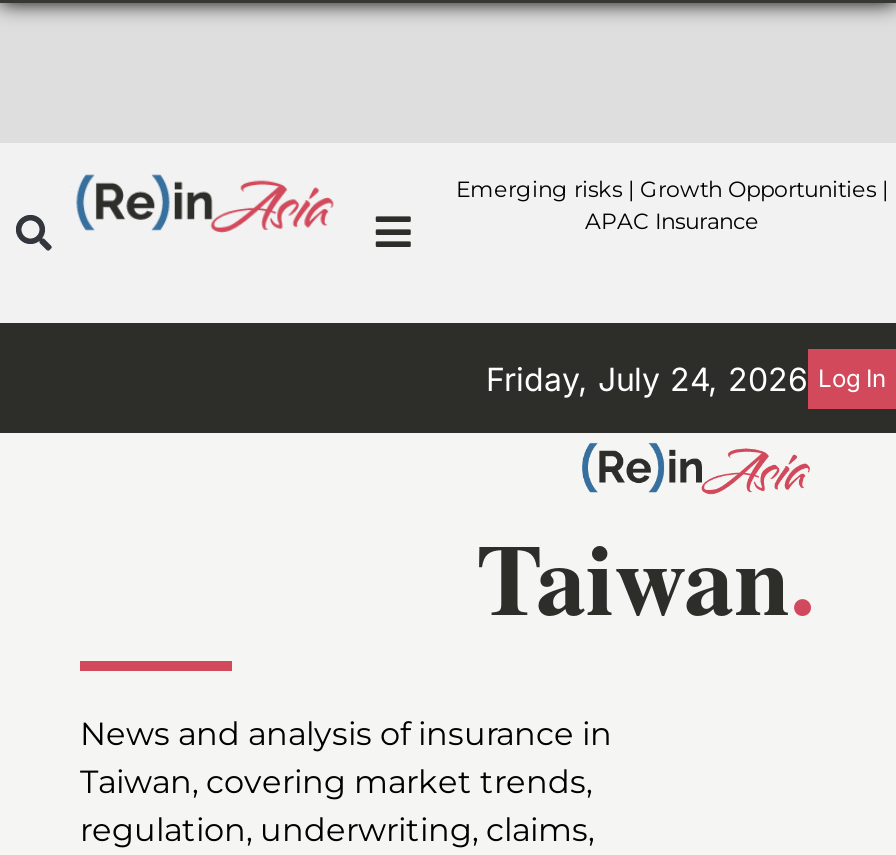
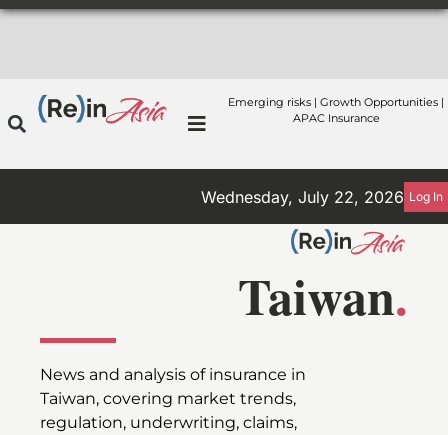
- Friday, July 24, 2026 Log In
+ Wednesday, July 22, 2026 Log In
